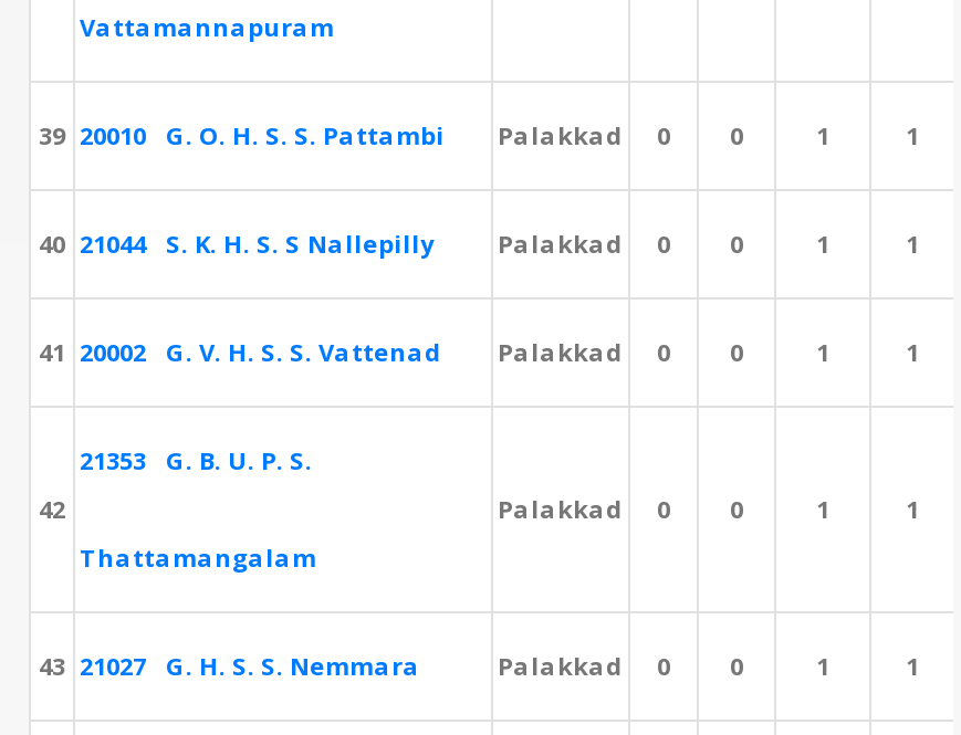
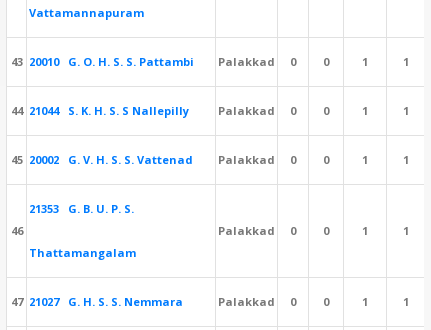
- 39 20010 G. O. H. S. S. Pattambi
+ 43 20010 G. O. H. S. S. Pattambi

- 40 21044 S. K. H. S. S Nallepilly
+ 44 21044 S. K. H. S. S Nallepilly

- 41 20002 G. V. H. S. S. Vattenad
+ 45 20002 G. V. H. S. S. Vattenad

- 42
+ 46

- 43 21027 G. H. S. S. Nemmara
+ 47 21027 G. H. S. S. Nemmara
